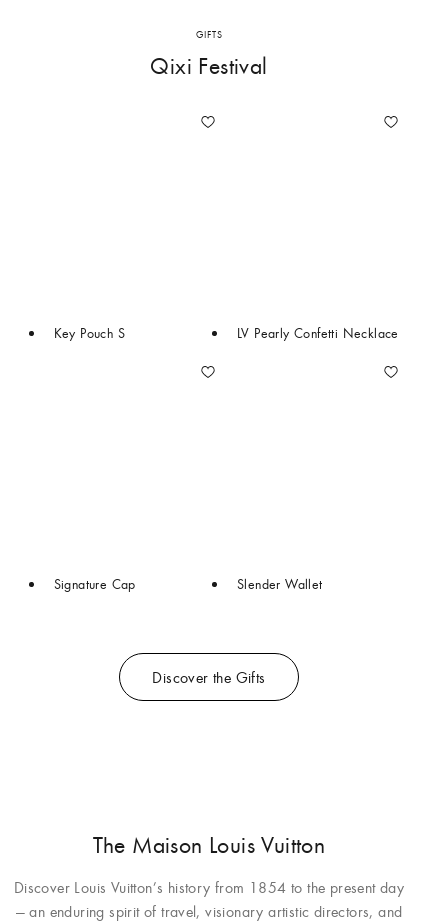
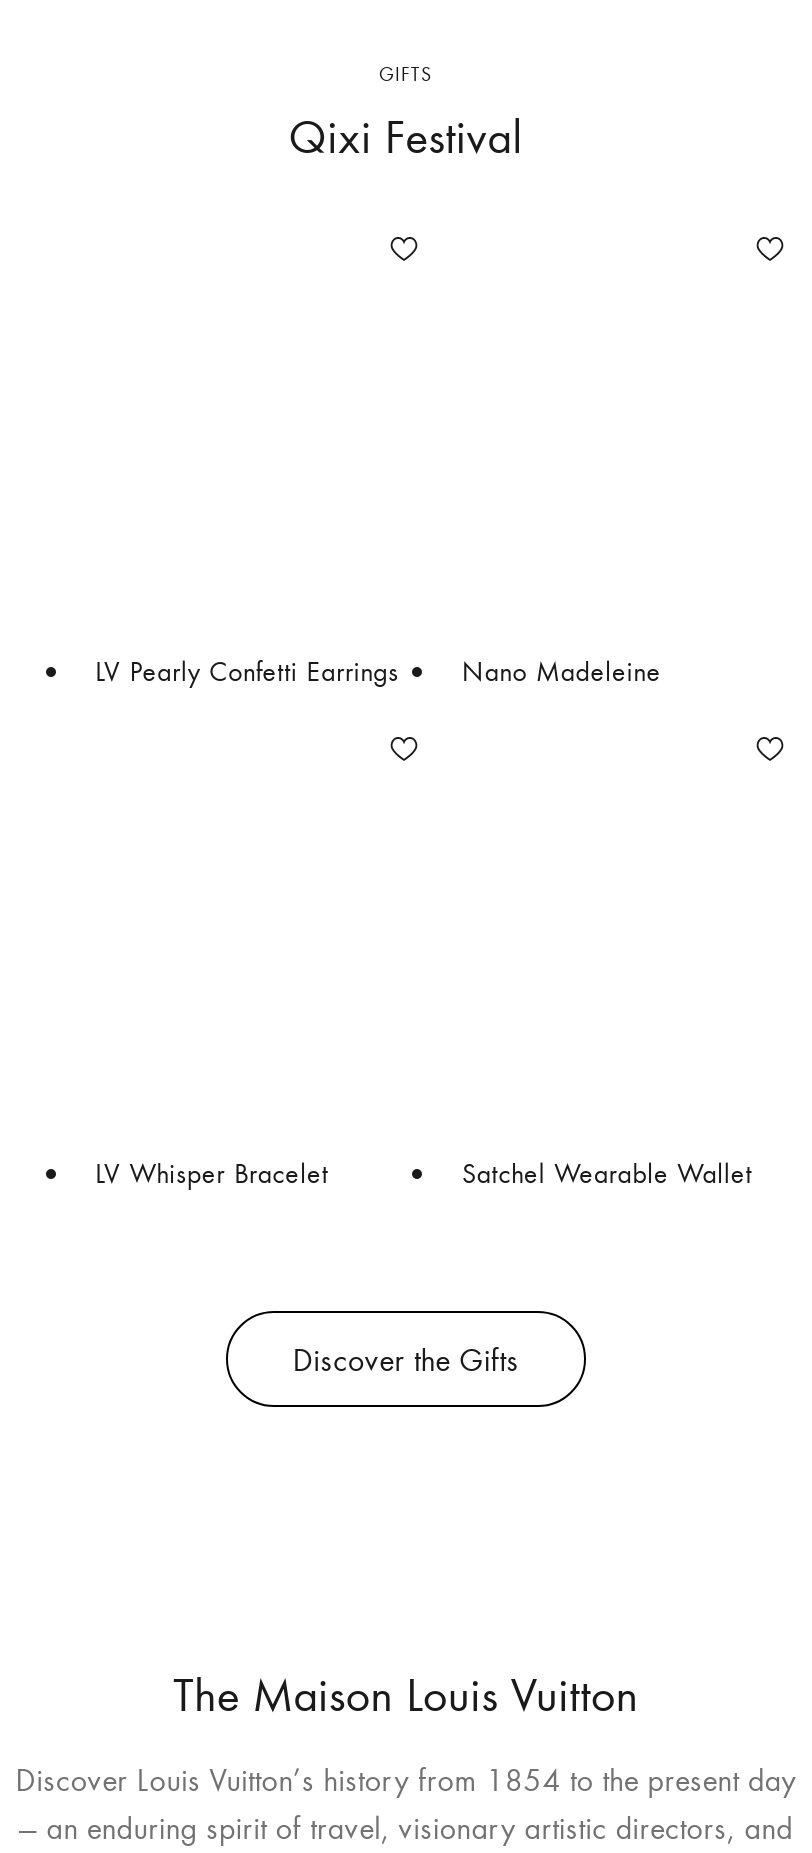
- Key Pouch S
- LV Pearly Confetti Necklace
+ LV Pearly Confetti Earrings
+ Nano Madeleine

- Signature Cap
- Slender Wallet
+ LV Whisper Bracelet
+ Satchel Wearable Wallet
